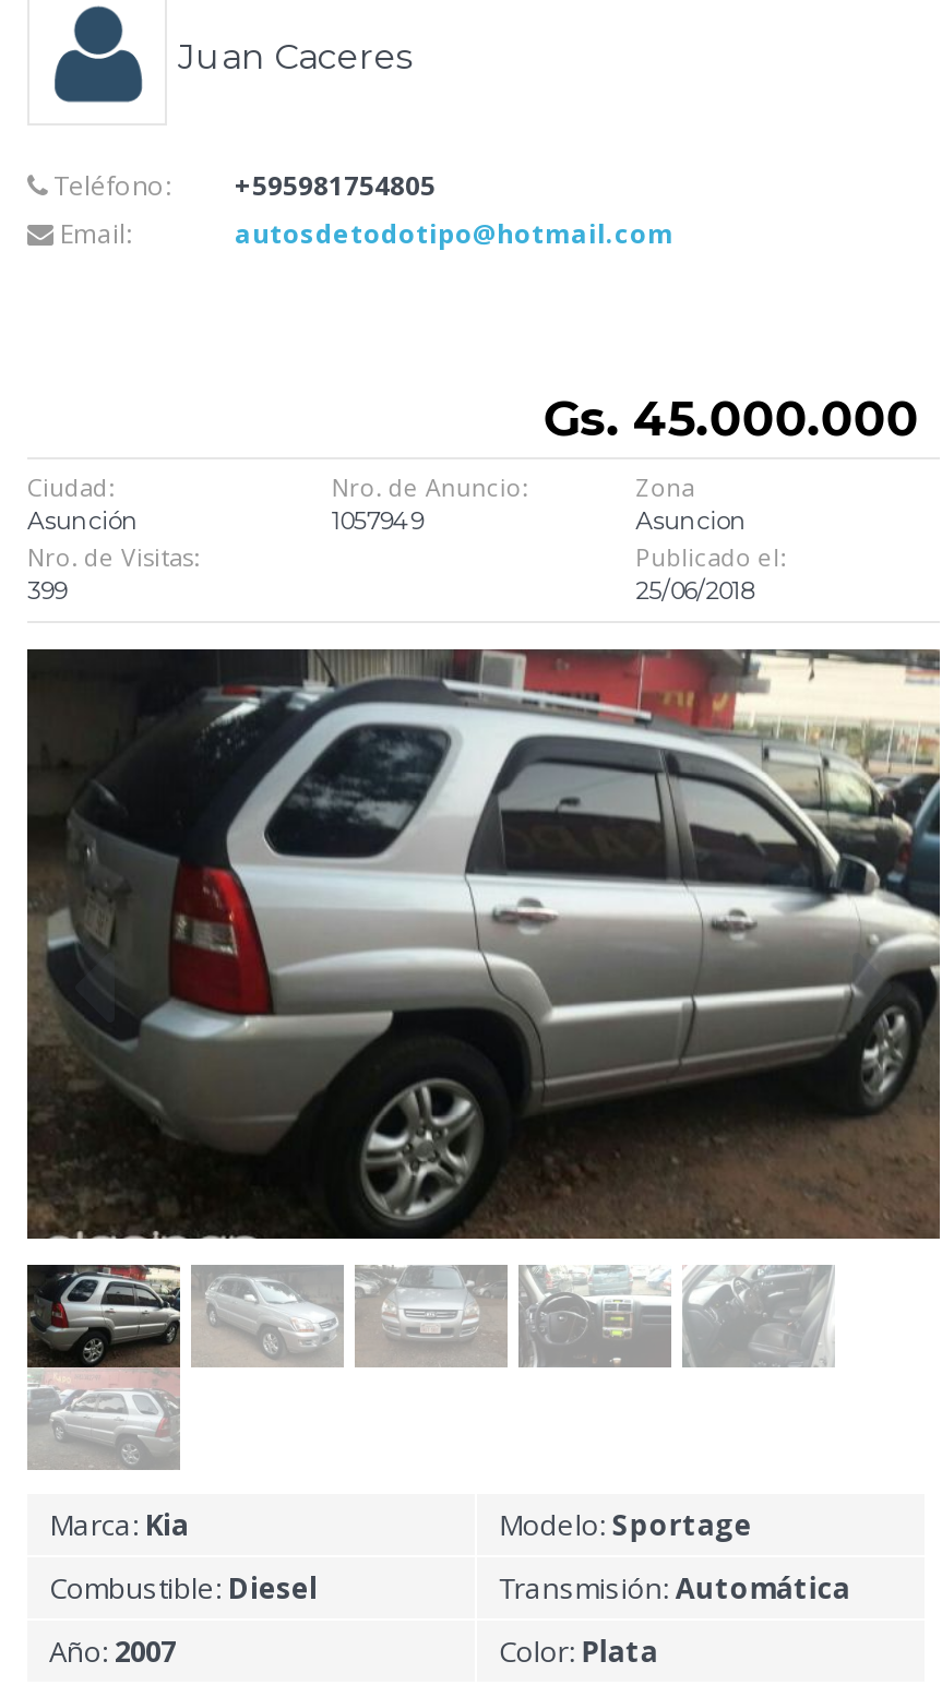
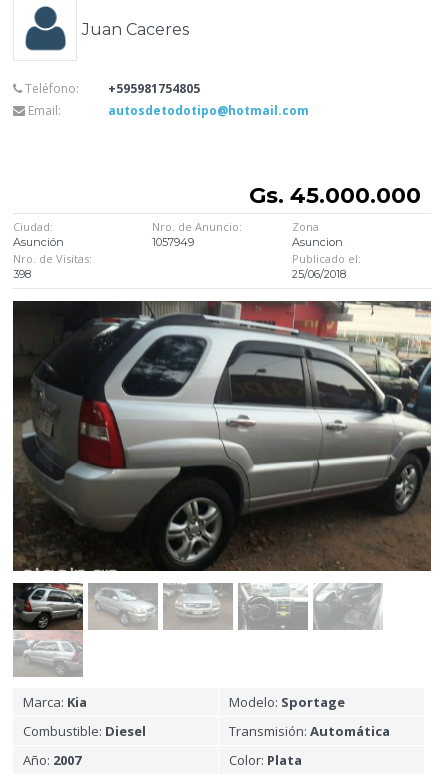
- 399
+ 398
